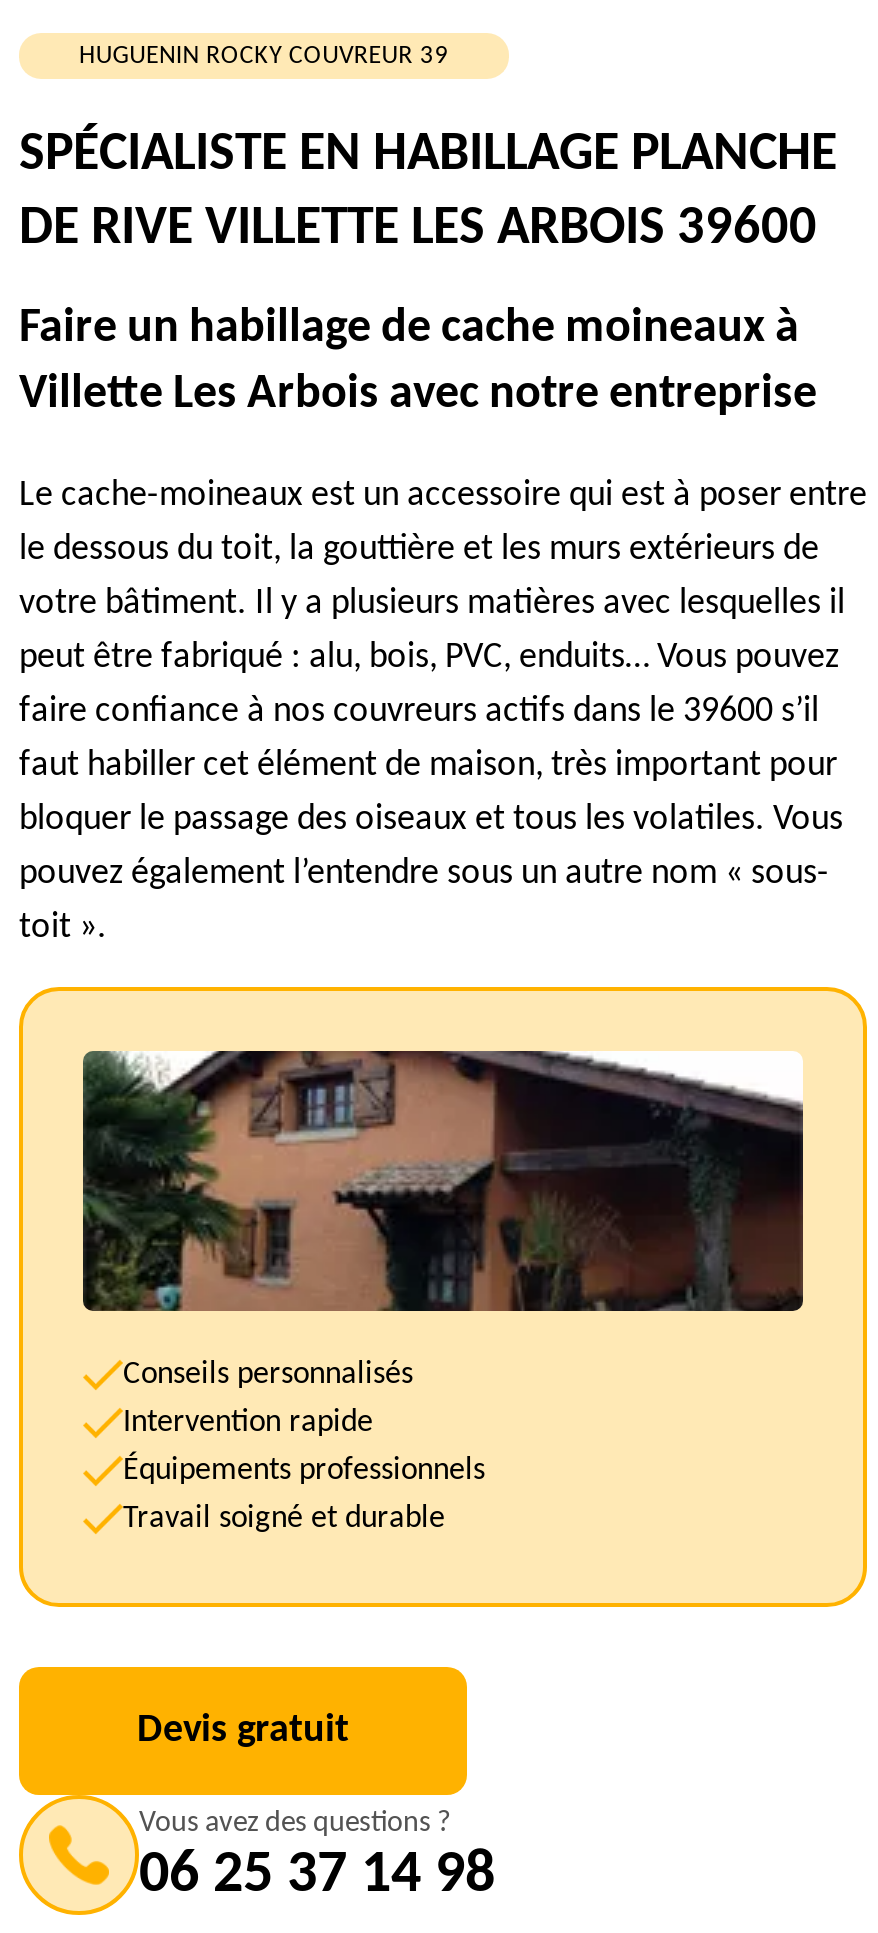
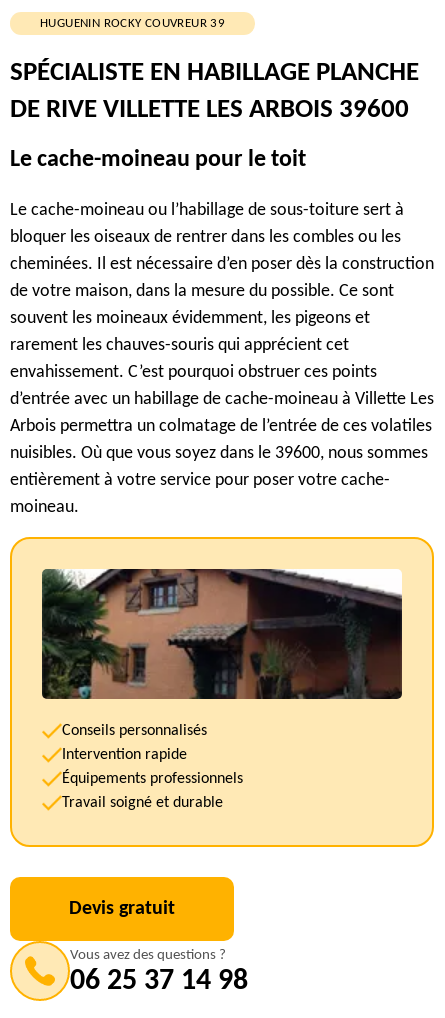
- Faire un habillage de cache moineaux à
- Villette Les Arbois avec notre entreprise
+ Le cache-moineau pour le toit

- Le cache-moineaux est un accessoire qui est à poser entre
- le dessous du toit, la gouttière et les murs extérieurs de
- votre bâtiment. Il y a plusieurs matières avec lesquelles il
- peut être fabriqué : alu, bois, PVC, enduits… Vous pouvez
- faire confiance à nos couvreurs actifs dans le 39600 s’il
- faut habiller cet élément de maison, très important pour
- bloquer le passage des oiseaux et tous les volatiles. Vous
- pouvez également l’entendre sous un autre nom « sous-
- toit ».
+ Le cache-moineau ou l’habillage de sous-toiture sert à
+ bloquer les oiseaux de rentrer dans les combles ou les
+ cheminées. Il est nécessaire d’en poser dès la construction
+ de votre maison, dans la mesure du possible. Ce sont
+ souvent les moineaux évidemment, les pigeons et
+ rarement les chauves-souris qui apprécient cet
+ envahissement. C’est pourquoi obstruer ces points
+ d’entrée avec un habillage de cache-moineau à Villette Les
+ Arbois permettra un colmatage de l’entrée de ces volatiles
+ nuisibles. Où que vous soyez dans le 39600, nous sommes
+ entièrement à votre service pour poser votre cache-
+ moineau.
